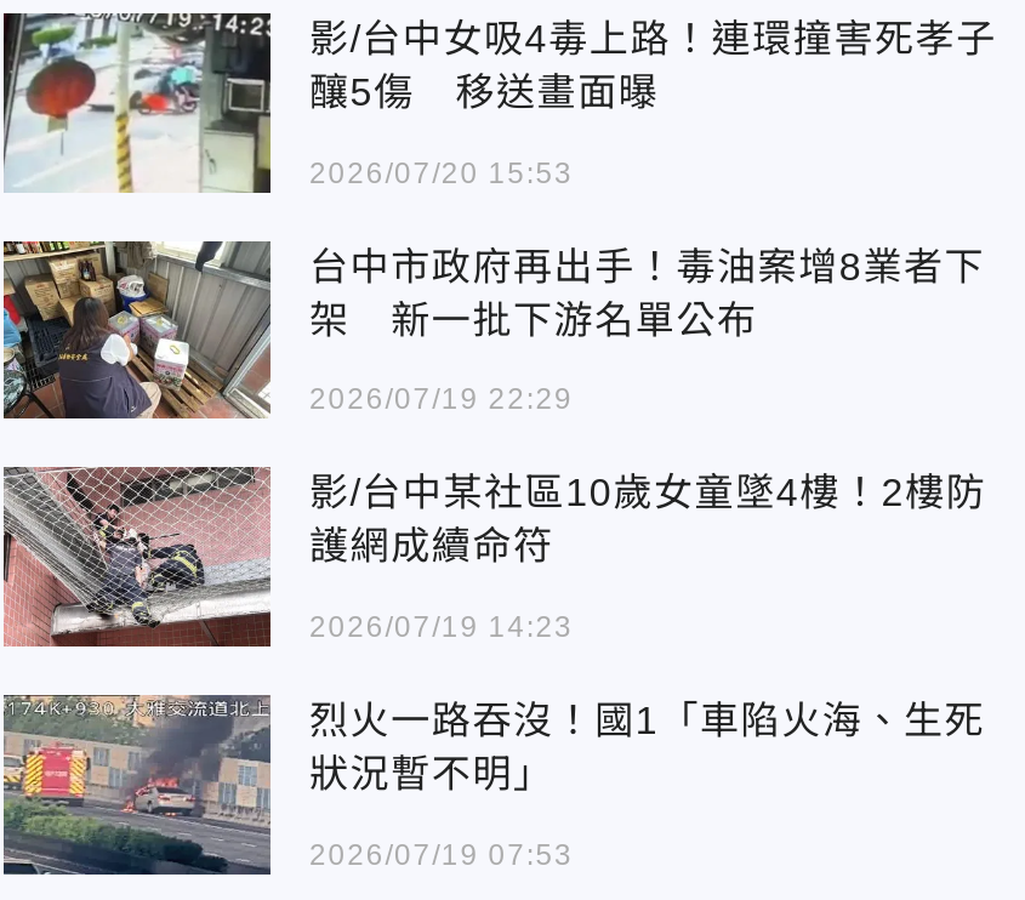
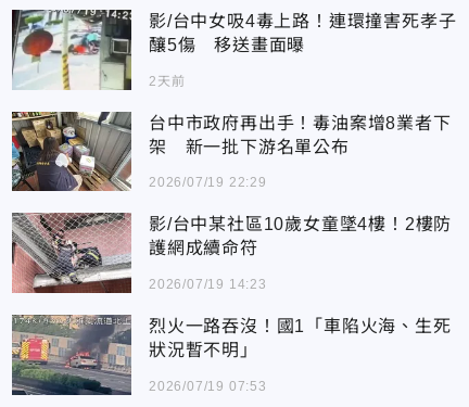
- 2026/07/20 15:53
+ 2天前
